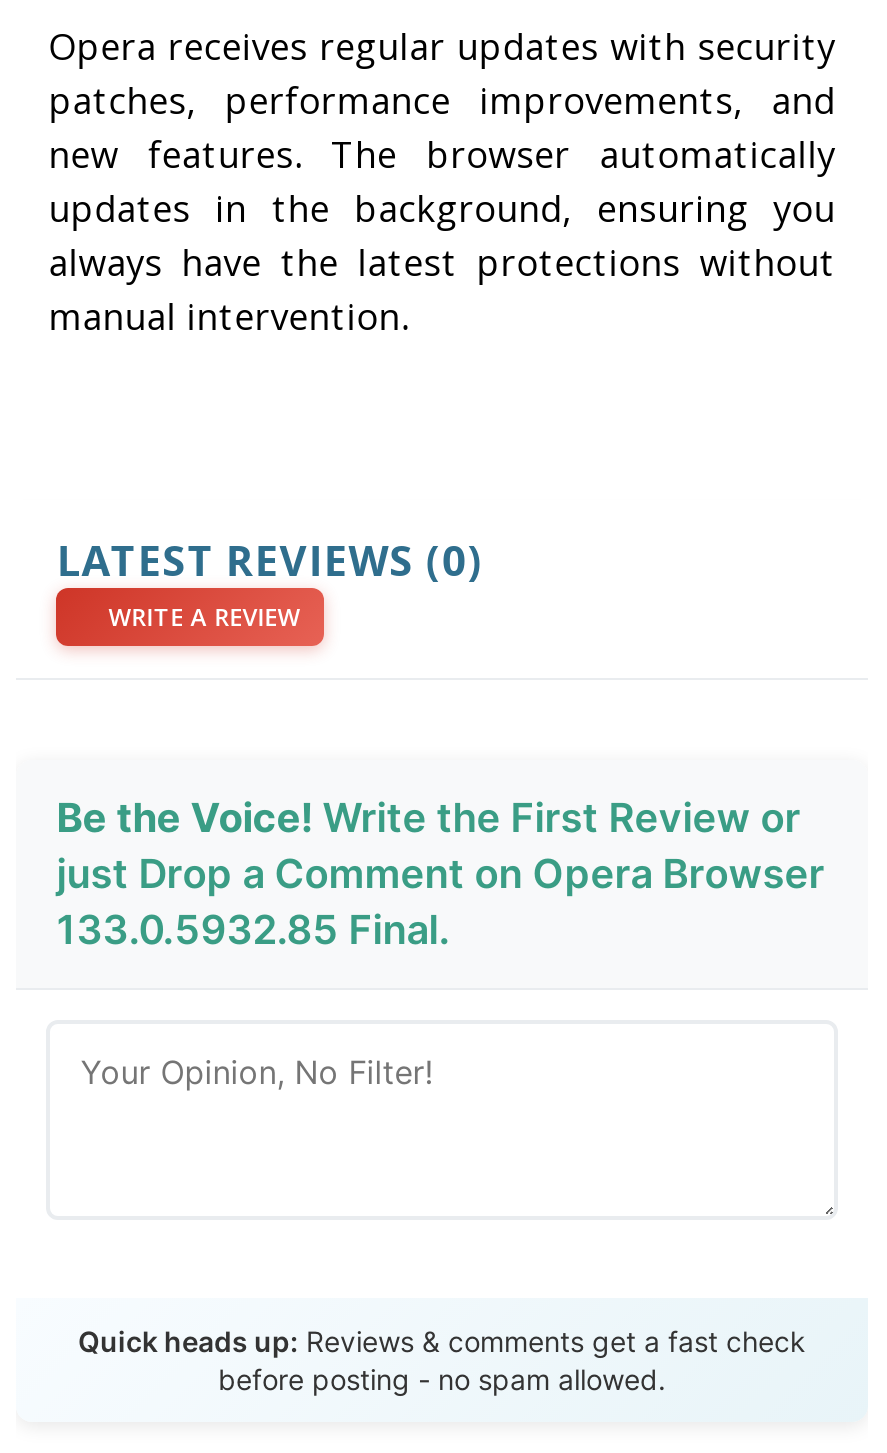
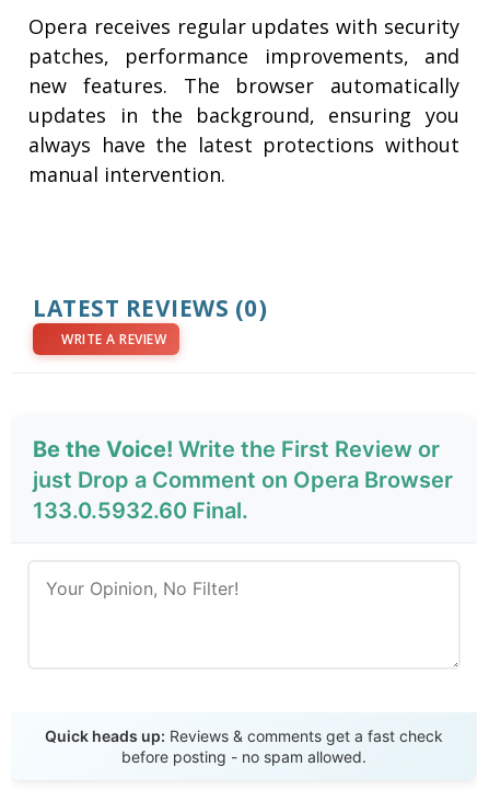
- 133.0.5932.85 Final.
+ 133.0.5932.60 Final.
